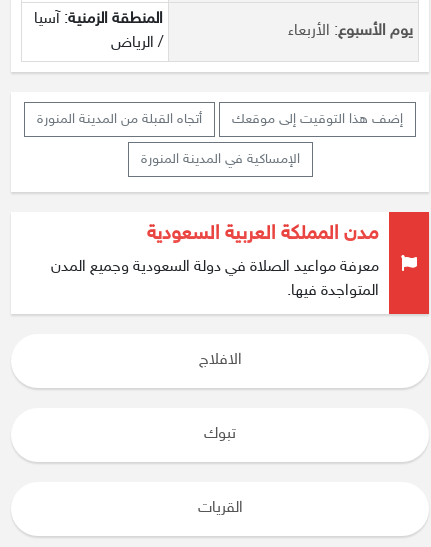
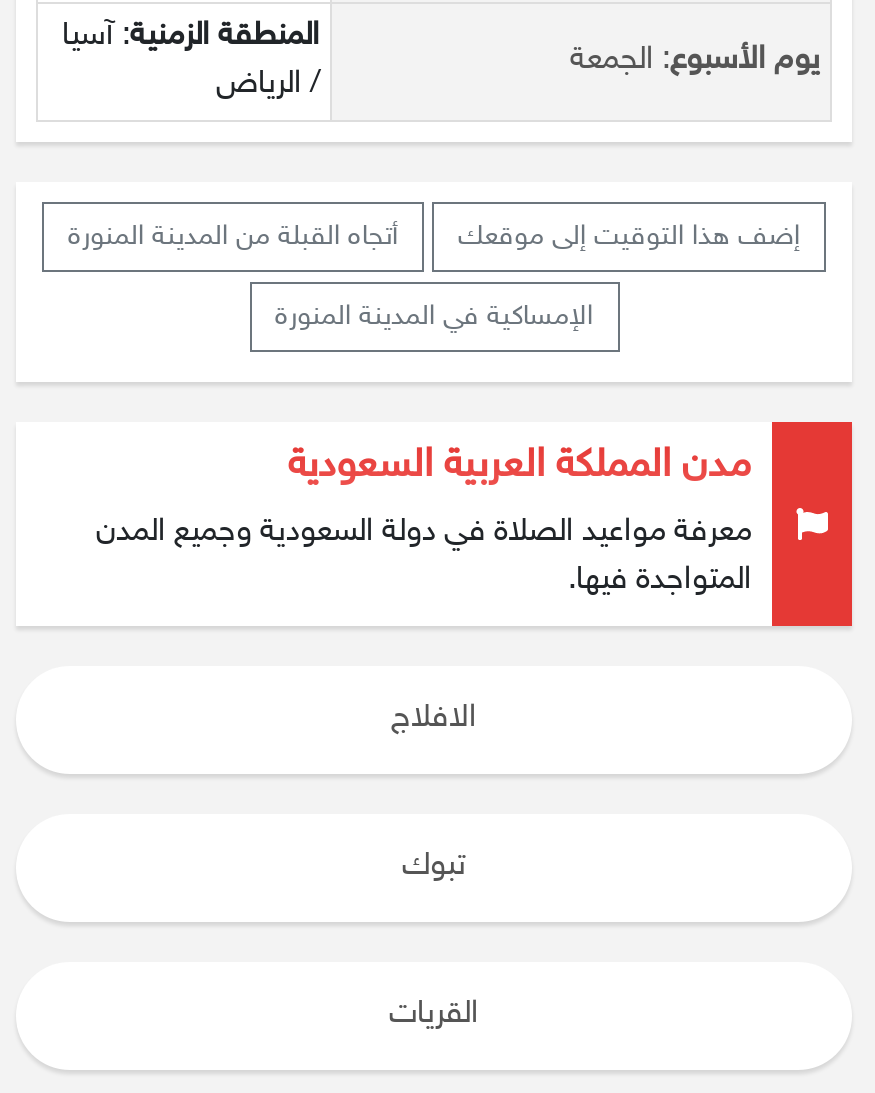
- يوم الأسبوع: الأربعاء
+ يوم الأسبوع: الجمعة
